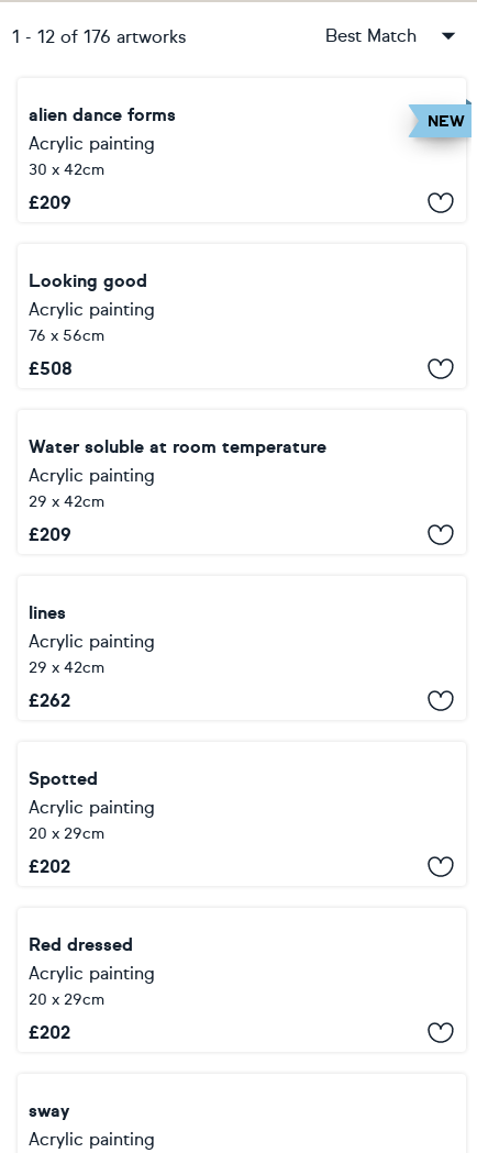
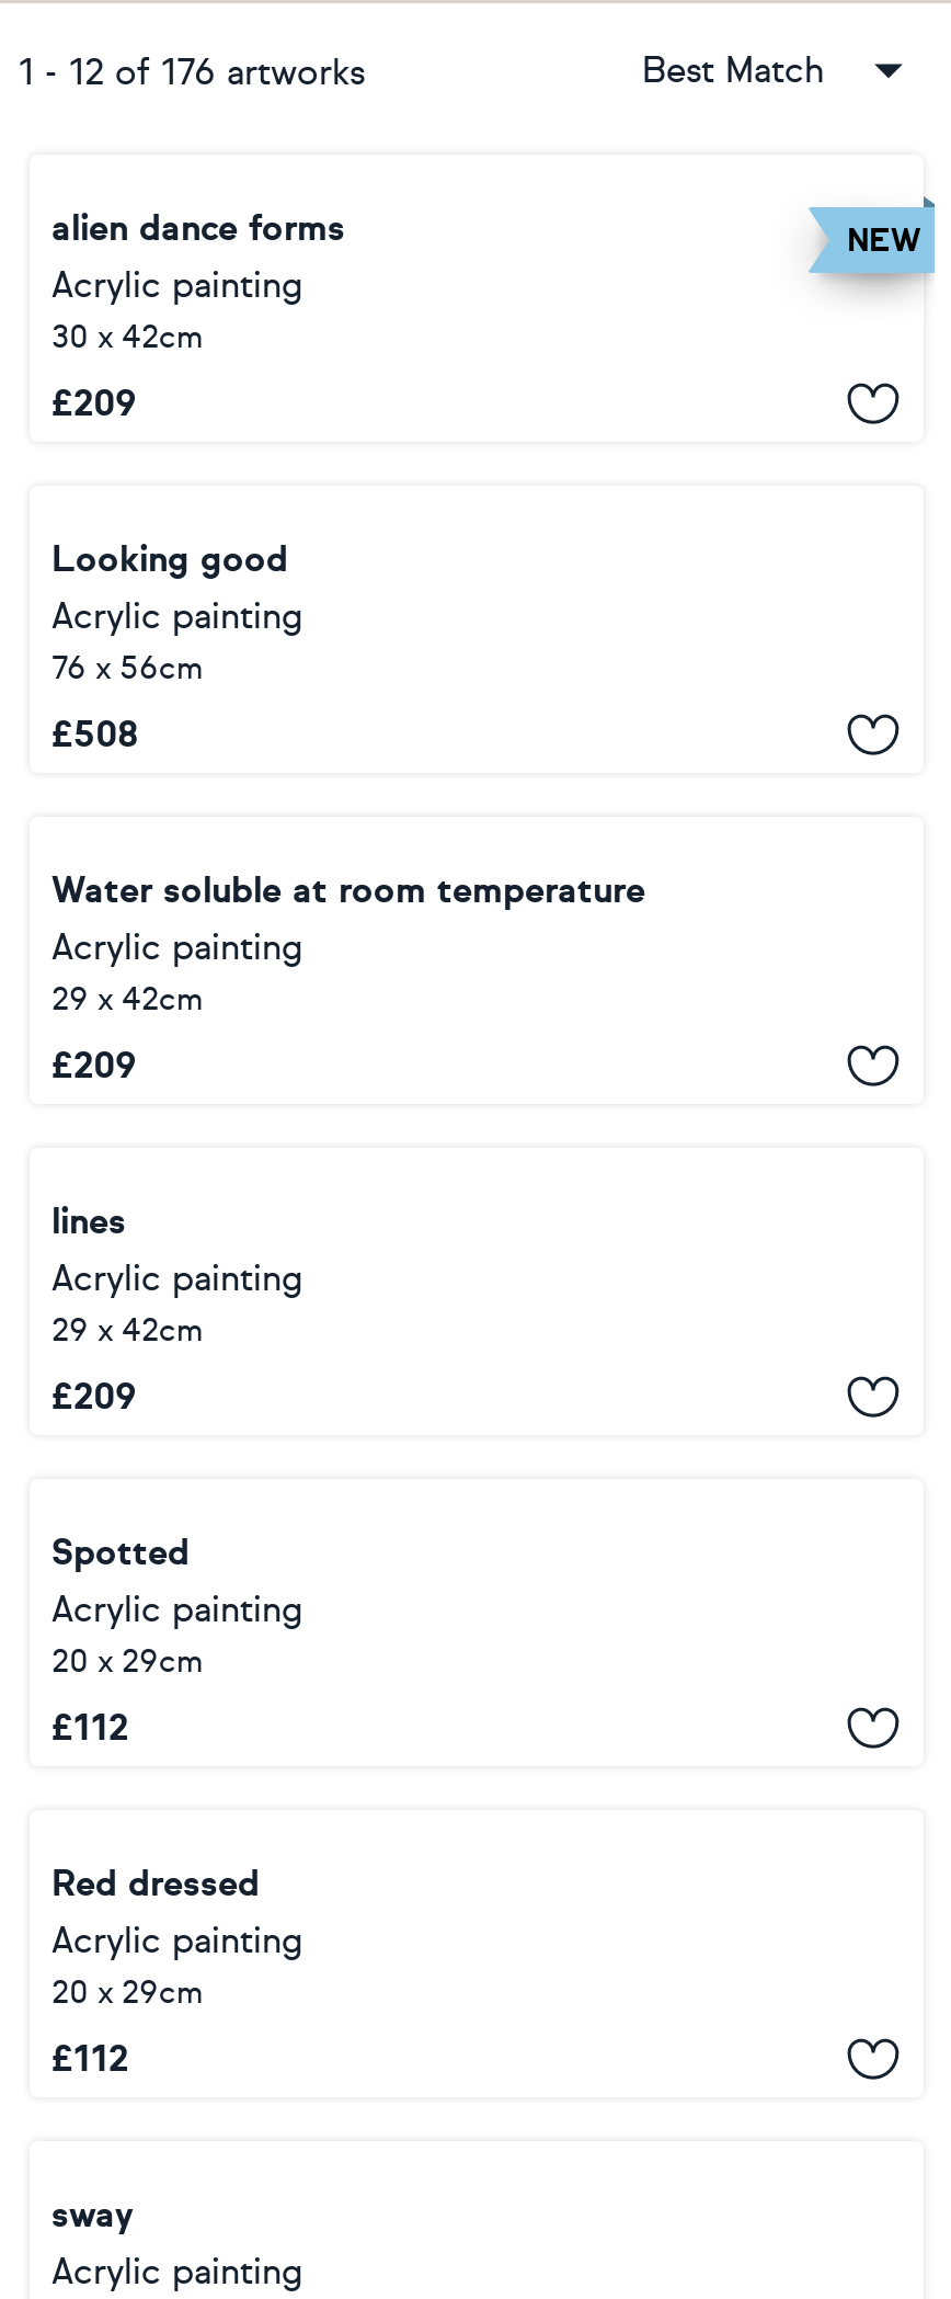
- £262
+ £209

- £202
+ £112

- £202
+ £112
